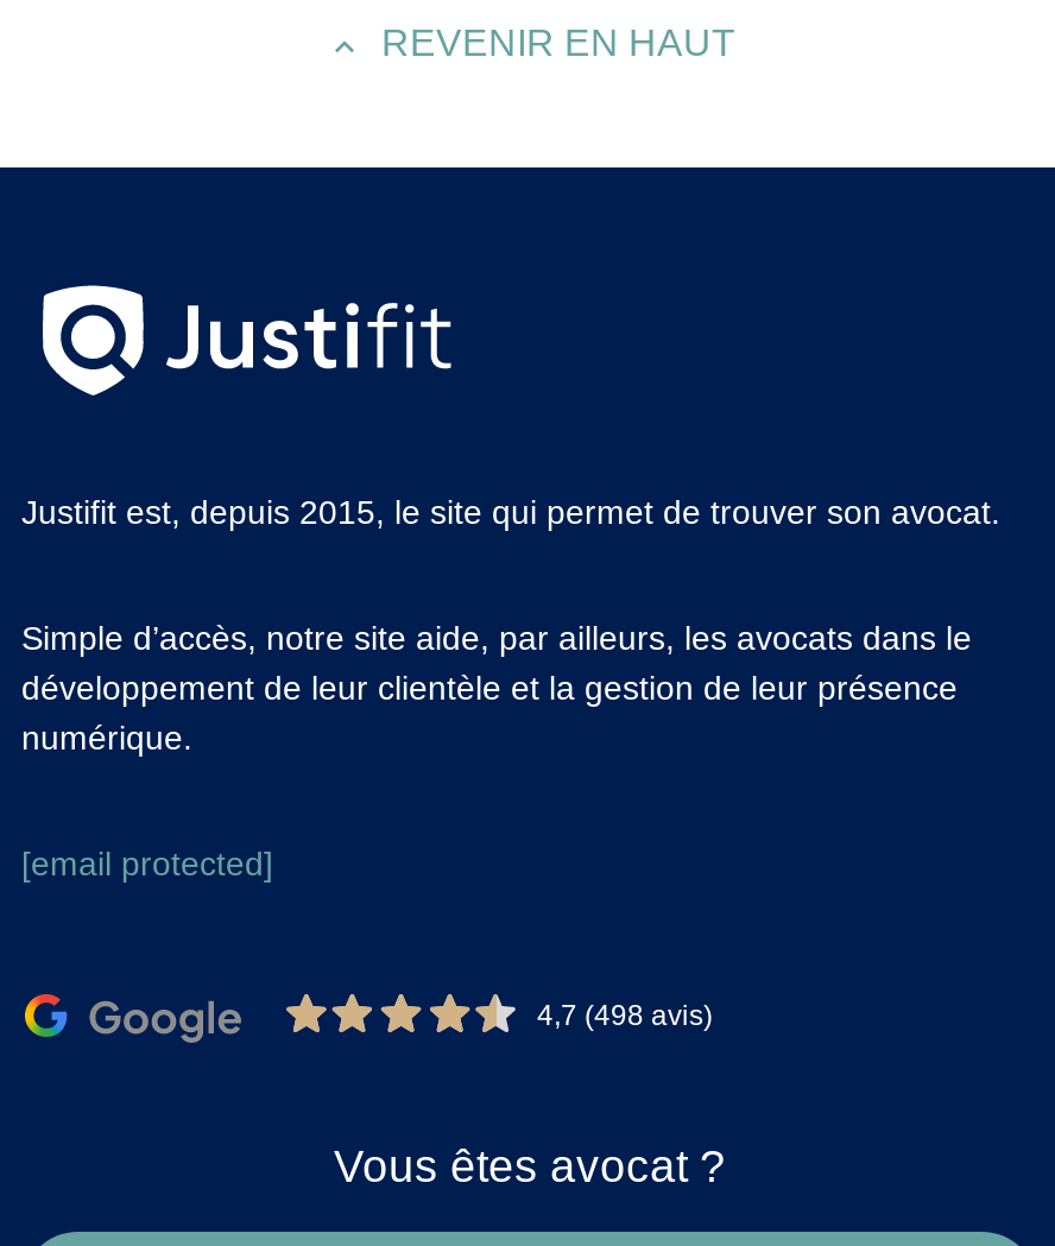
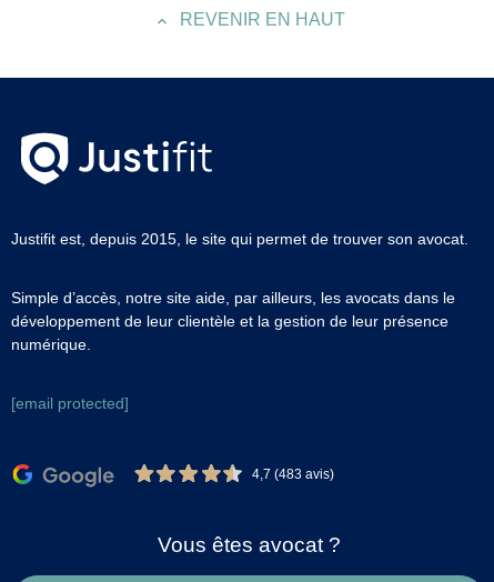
- 4,7 (498 avis)
+ 4,7 (483 avis)
